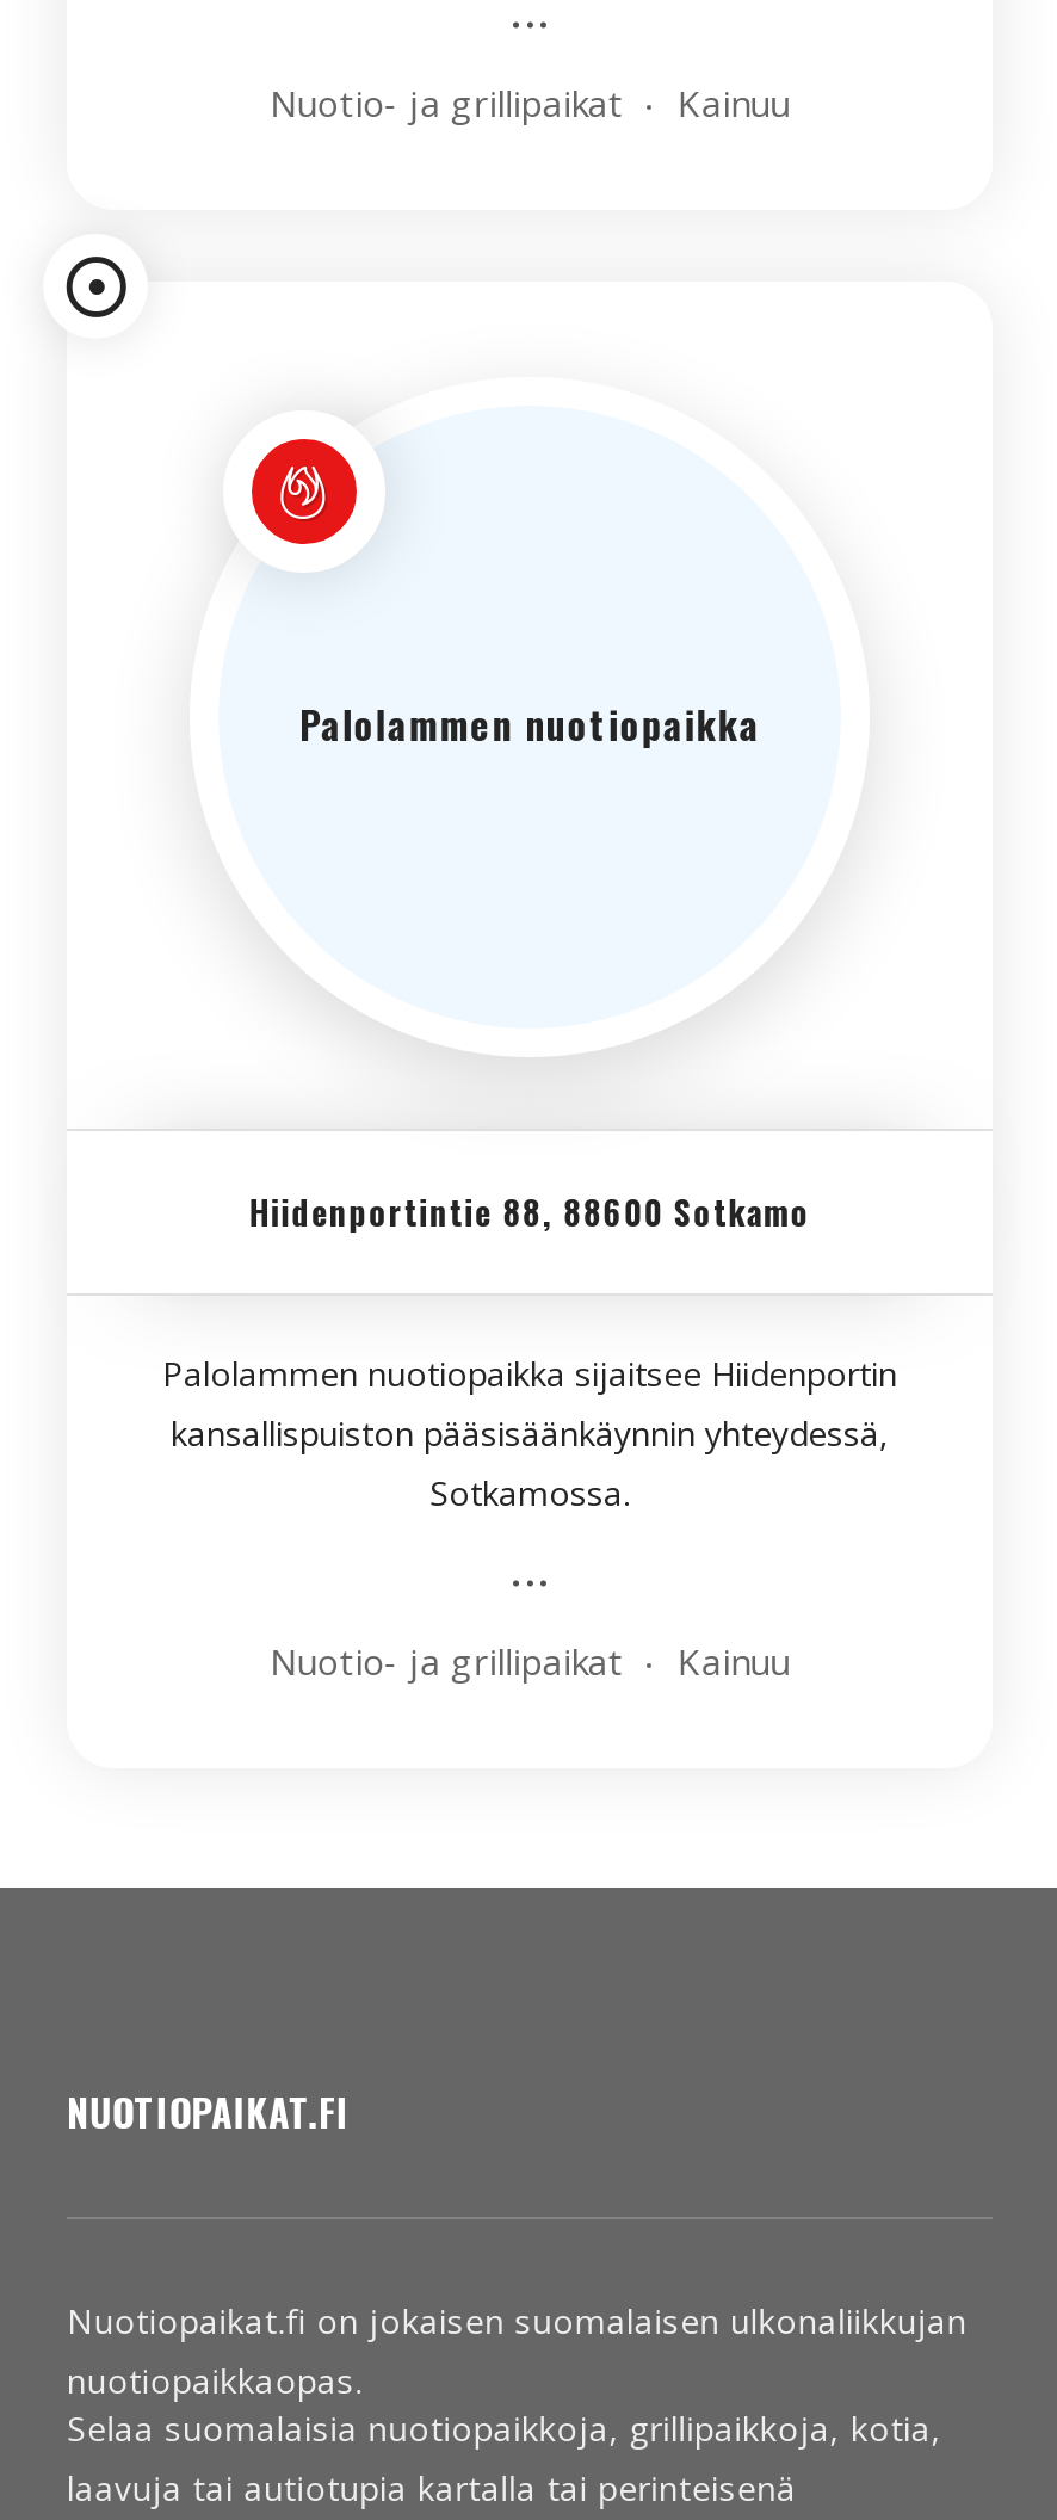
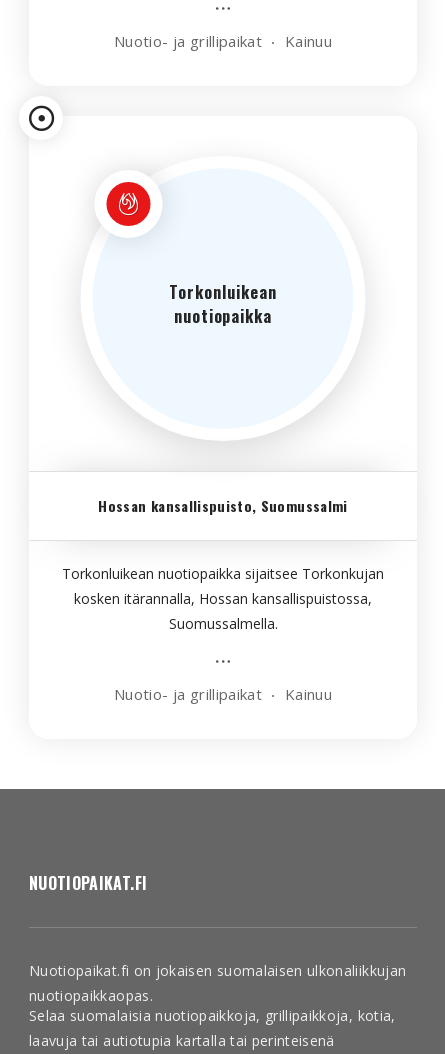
- Palolammen nuotiopaikka
+ Torkonluikean
+ nuotiopaikka

- Hiidenportintie 88, 88600 Sotkamo
+ Hossan kansallispuisto, Suomussalmi

- Palolammen nuotiopaikka sijaitsee Hiidenportin
- kansallispuiston pääsisäänkäynnin yhteydessä,
- Sotkamossa.
+ Torkonluikean nuotiopaikka sijaitsee Torkonkujan
+ kosken itärannalla, Hossan kansallispuistossa,
+ Suomussalmella.
